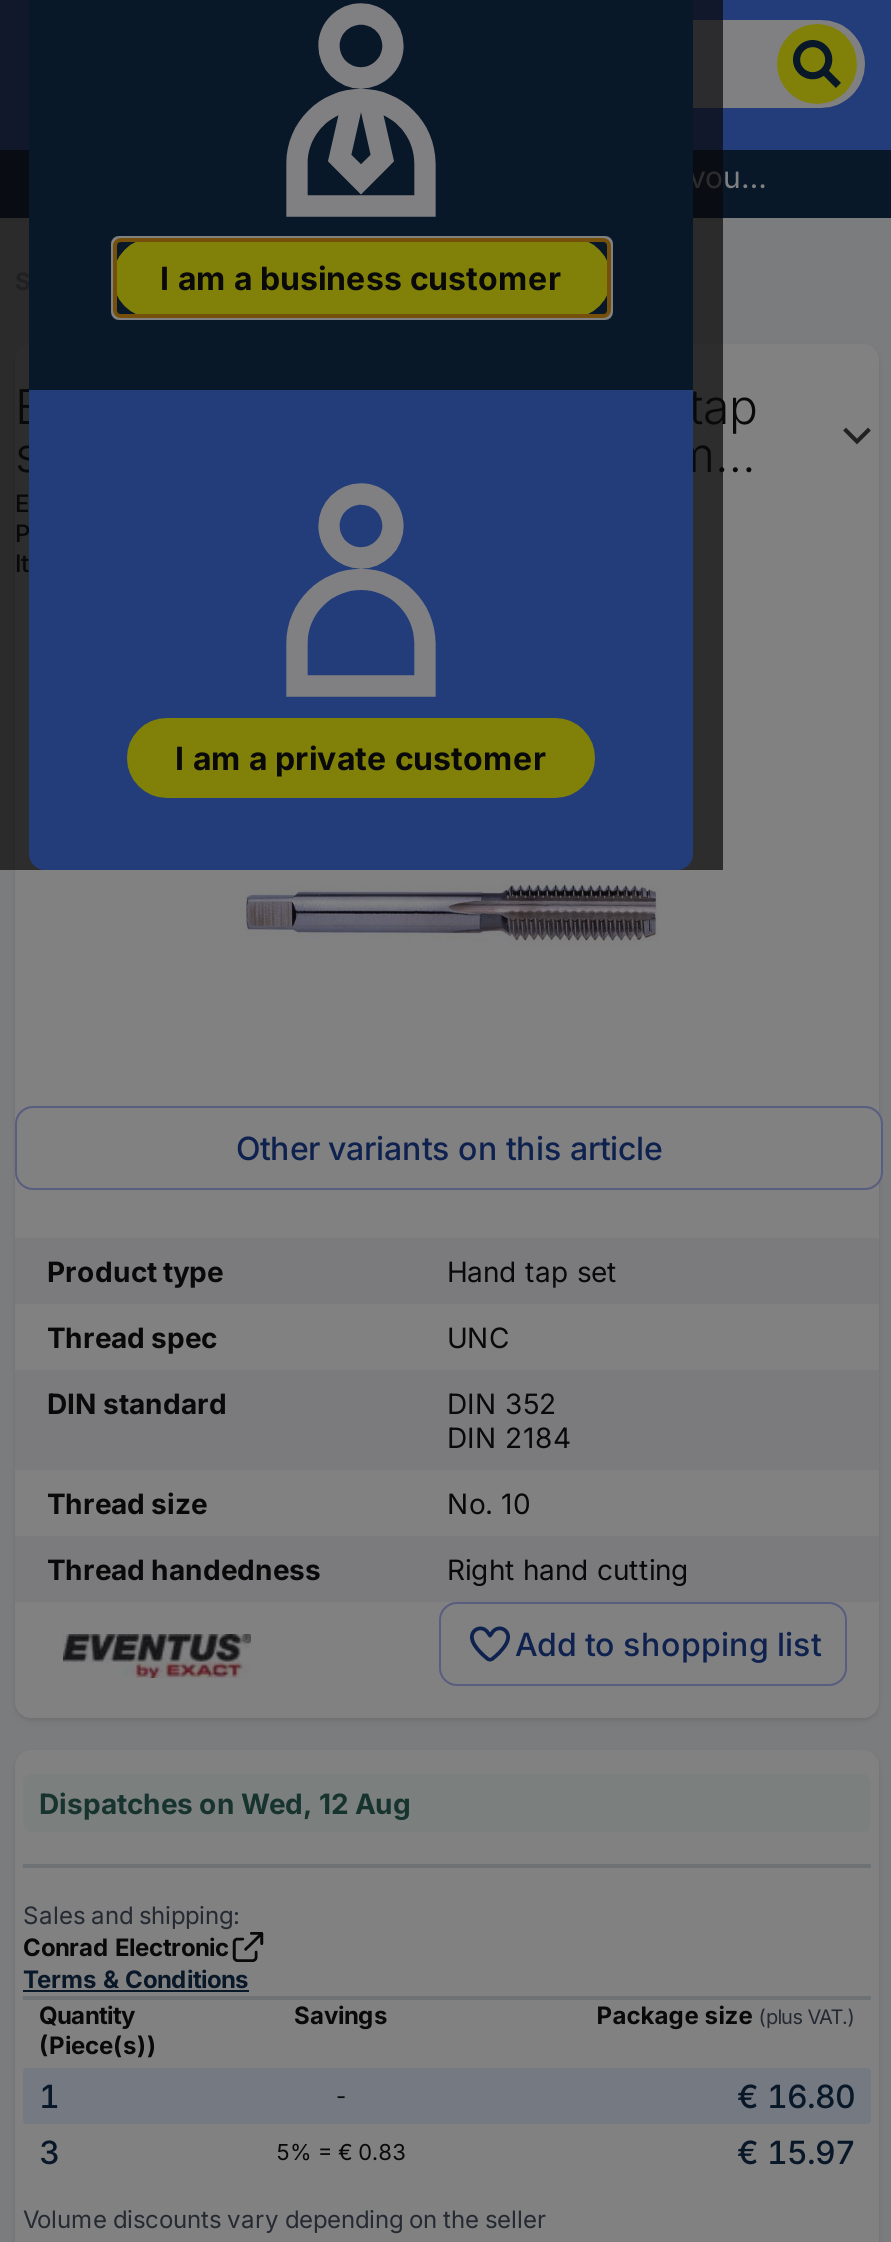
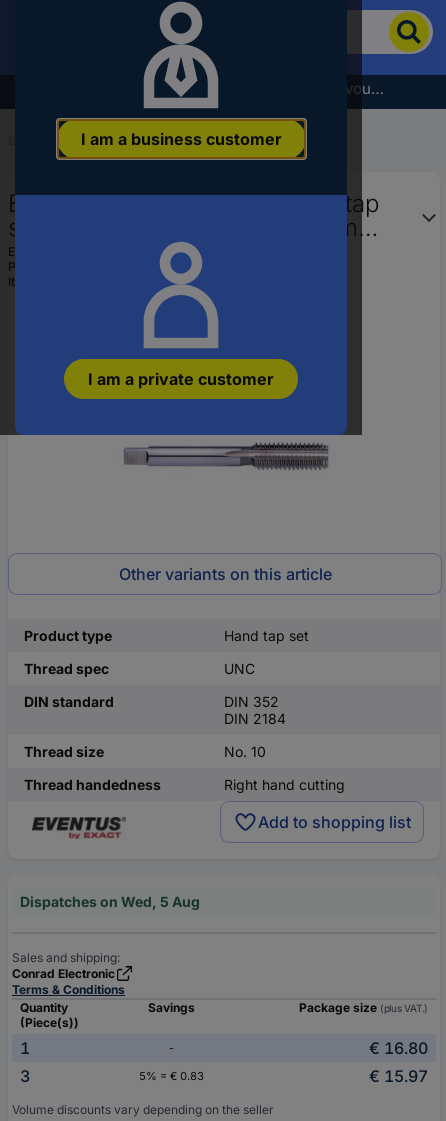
- Dispatches on Wed, 12 Aug
+ Dispatches on Wed, 5 Aug
